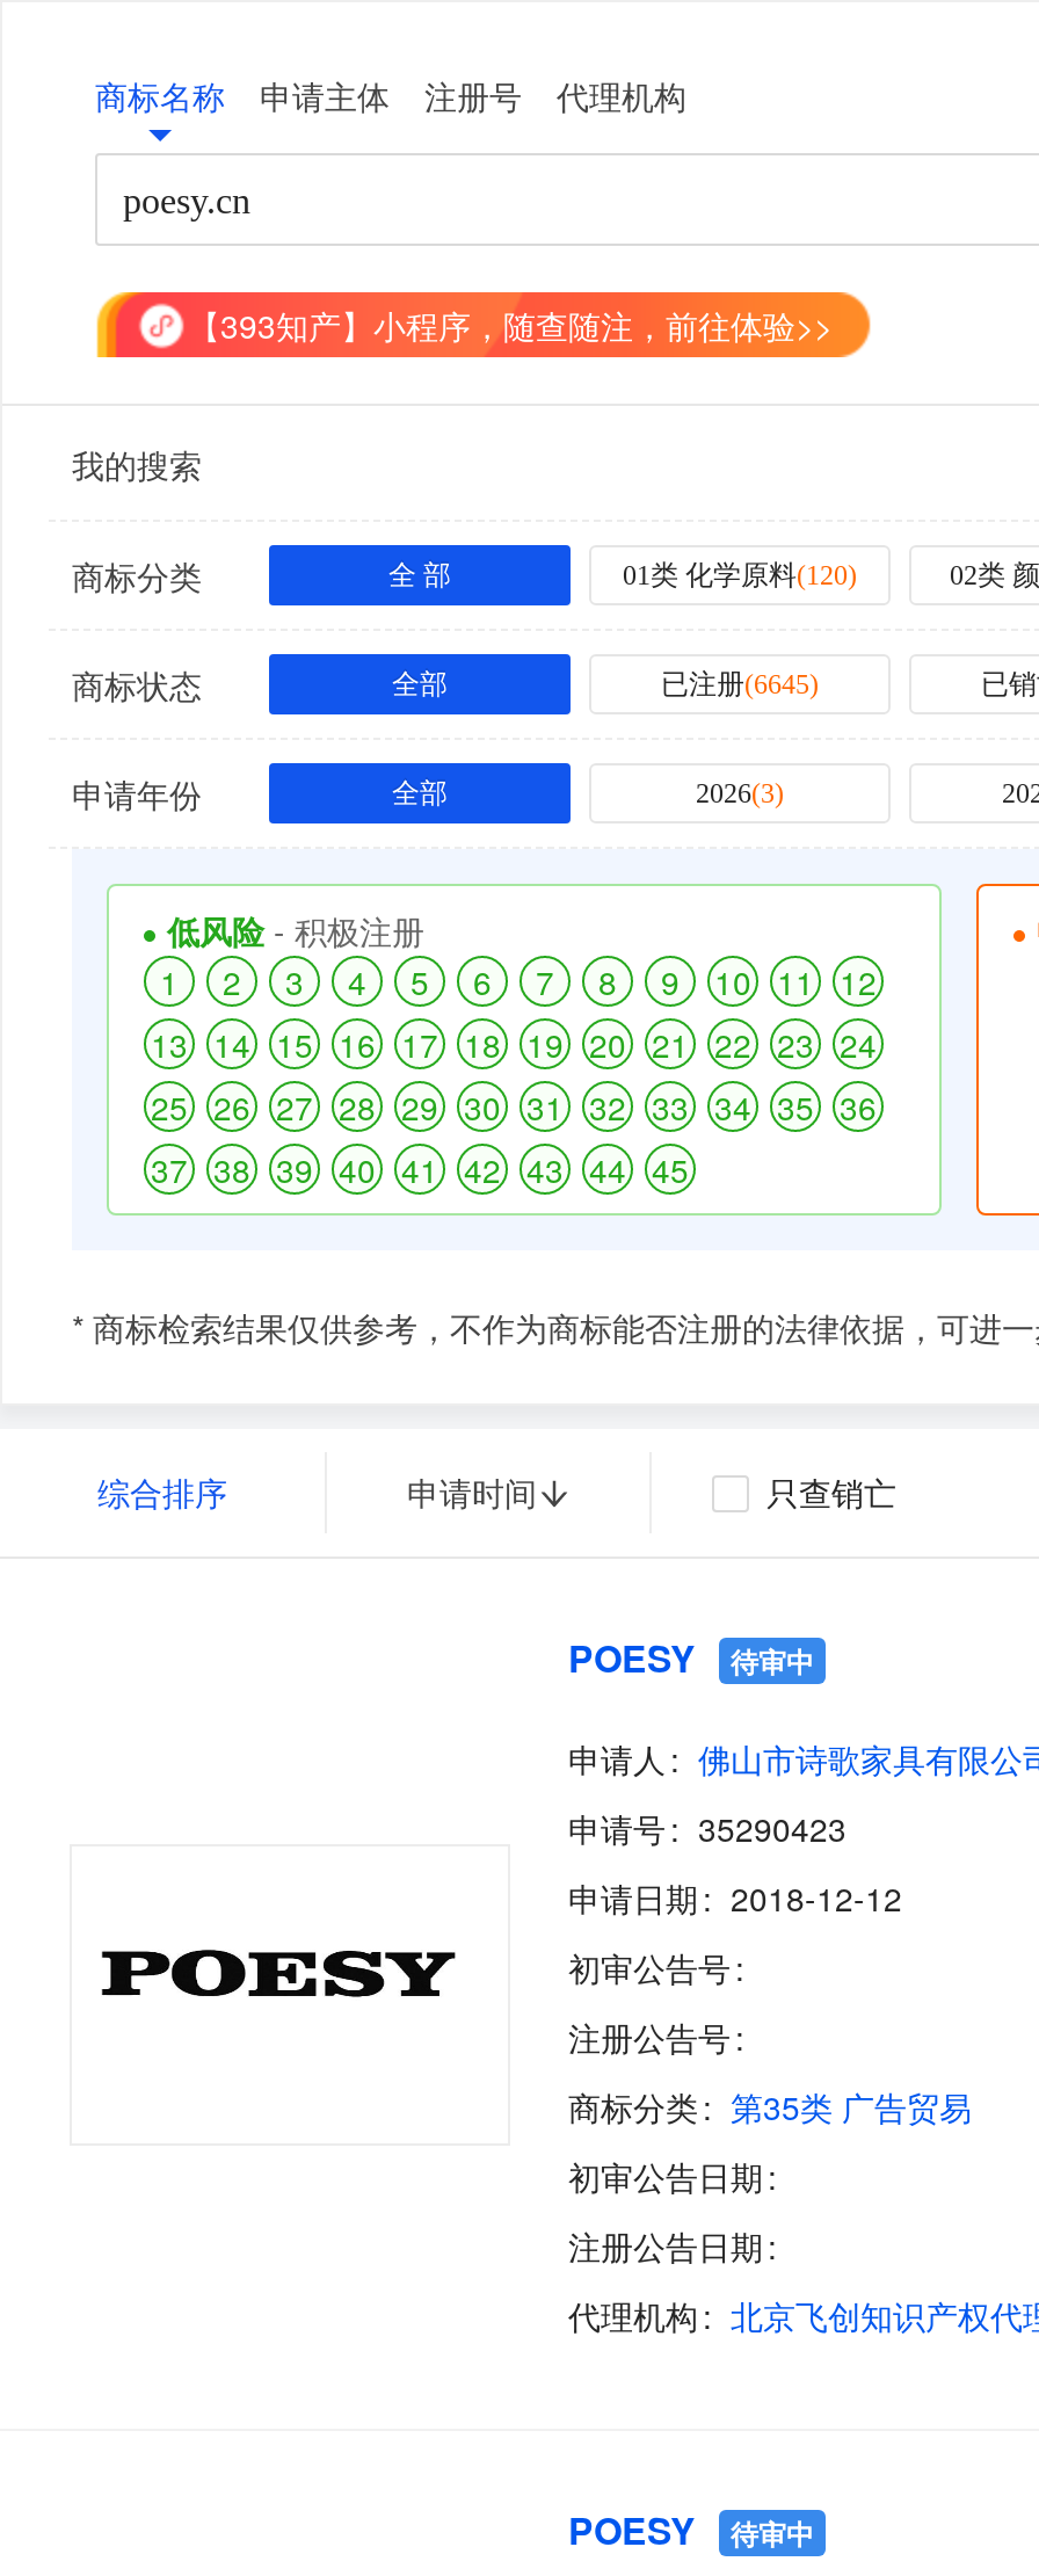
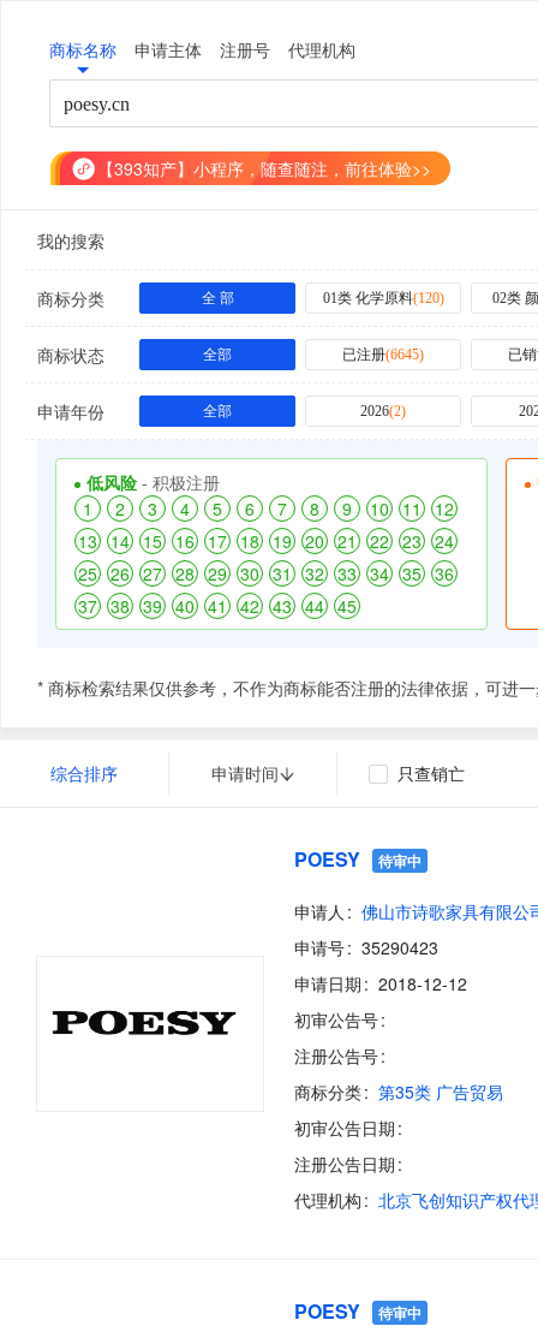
- 2026(3)
+ 2026(2)
